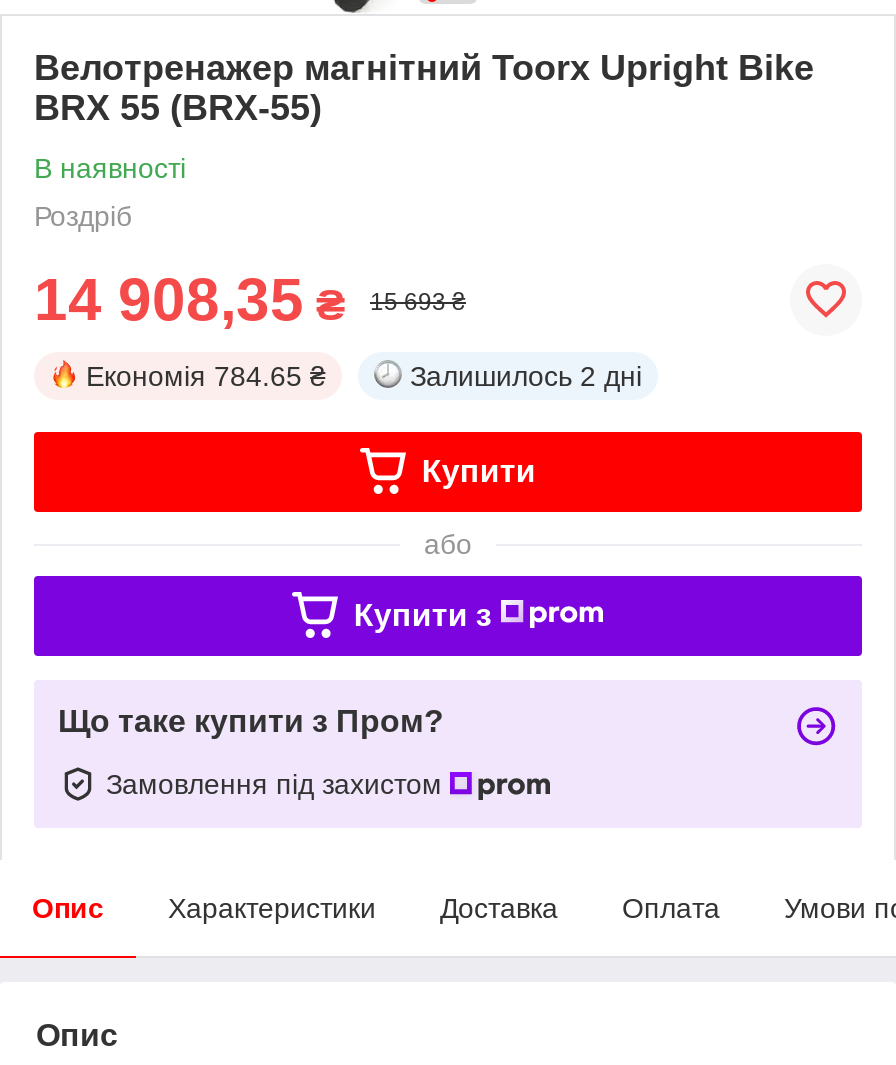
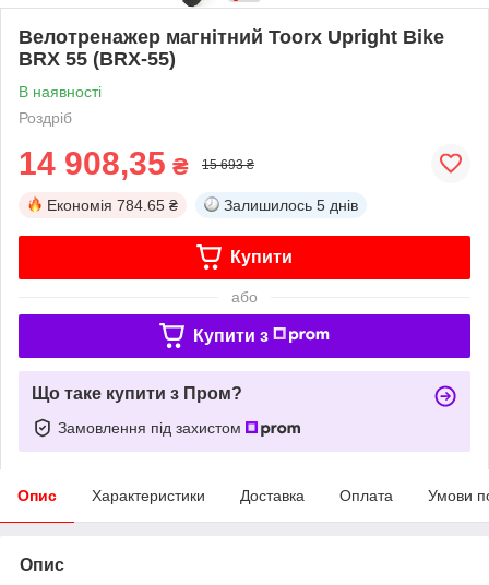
- Залишилось 2 дні
+ Залишилось 5 днів
